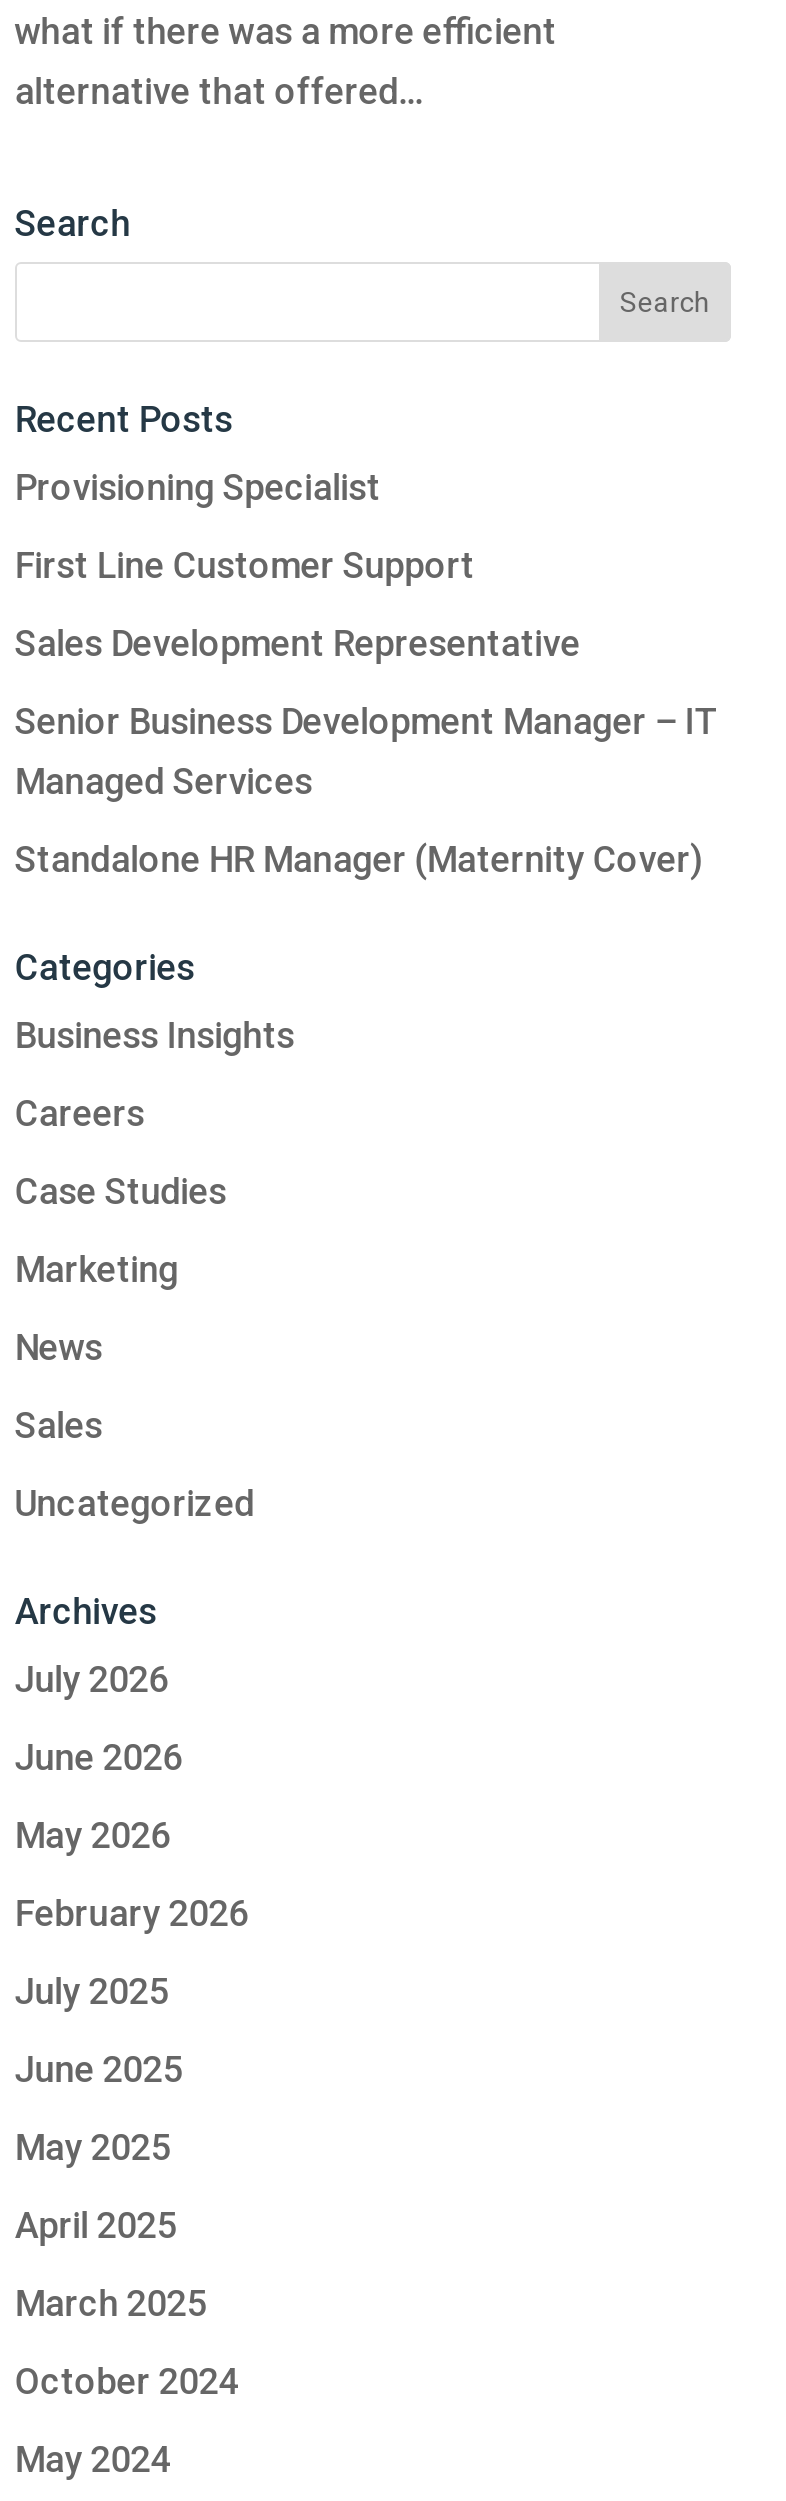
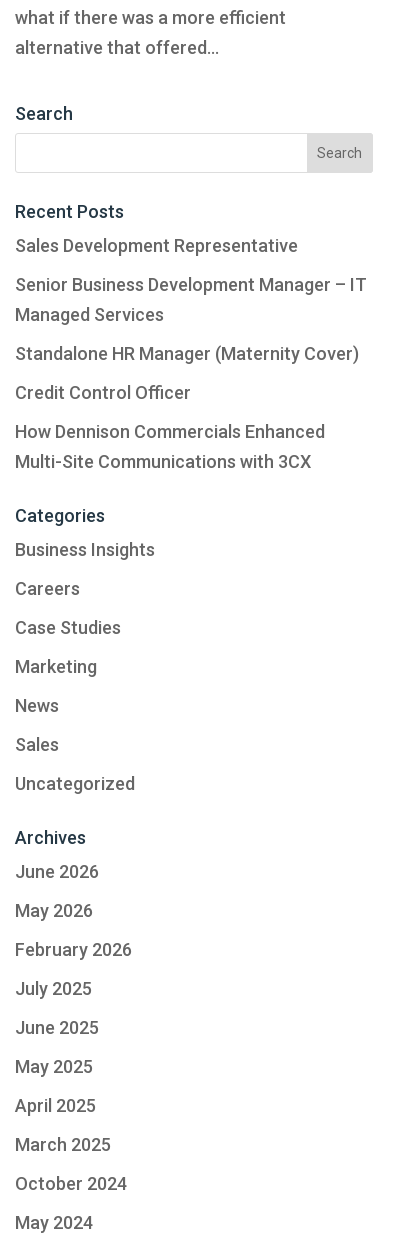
- Provisioning Specialist
- First Line Customer Support

moved up: Sales Development Representative | Senior Business Development Manager – IT | Managed Services | Standalone HR Manager (Maternity Cover)

+ Credit Control Officer
+ How Dennison Commercials Enhanced
+ Multi-Site Communications with 3CX

moved down: Categories | Business Insights | Careers | ... | Uncategorized | Archives

- July 2026
